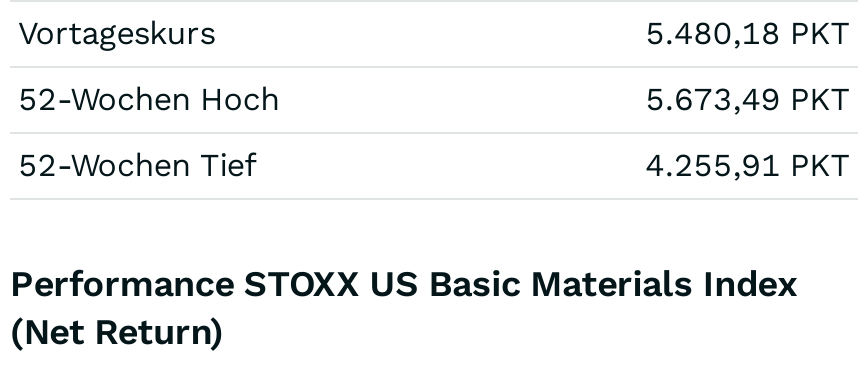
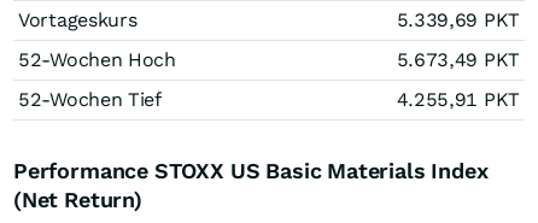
- 5.480,18 PKT
+ 5.339,69 PKT
